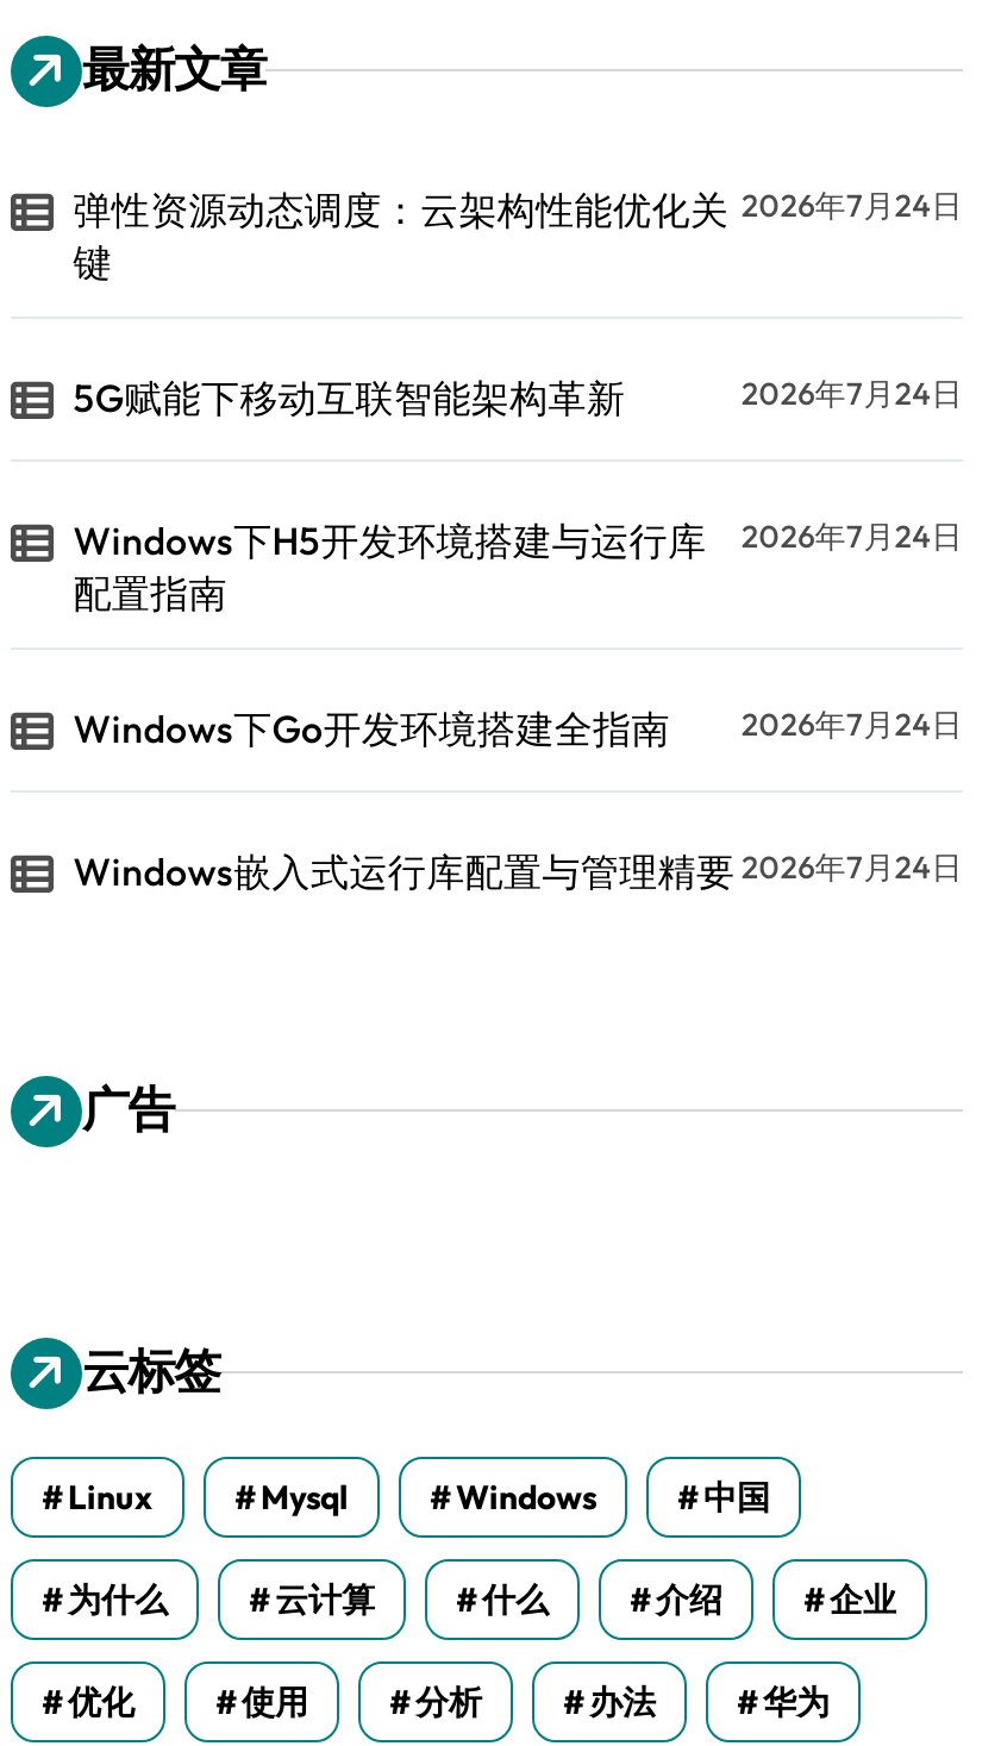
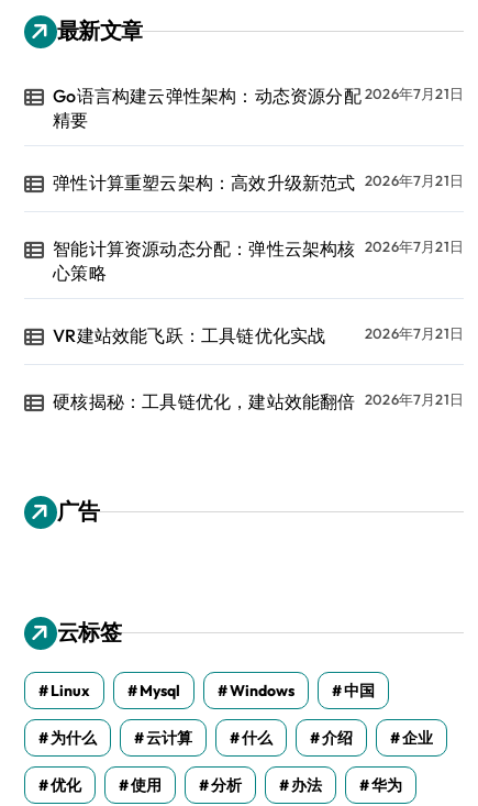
- 弹性资源动态调度：云架构性能优化关
- 键
+ Go语言构建云弹性架构：动态资源分配
+ 精要

- 2026年7月24日
+ 2026年7月21日

- 5G赋能下移动互联智能架构革新
- 2026年7月24日
+ 弹性计算重塑云架构：高效升级新范式 2026年7月21日

- Windows下H5开发环境搭建与运行库
- 配置指南
+ 智能计算资源动态分配：弹性云架构核
+ 心策略

- 2026年7月24日
+ 2026年7月21日

- Windows下Go开发环境搭建全指南
- 2026年7月24日
+ VR建站效能飞跃：工具链优化实战
+ 2026年7月21日

- Windows嵌入式运行库配置与管理精要 2026年7月24日
+ 硬核揭秘：工具链优化，建站效能翻倍 2026年7月21日
